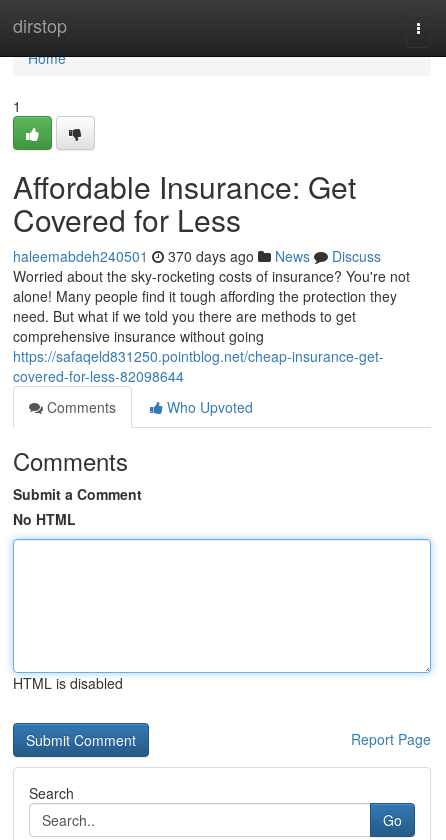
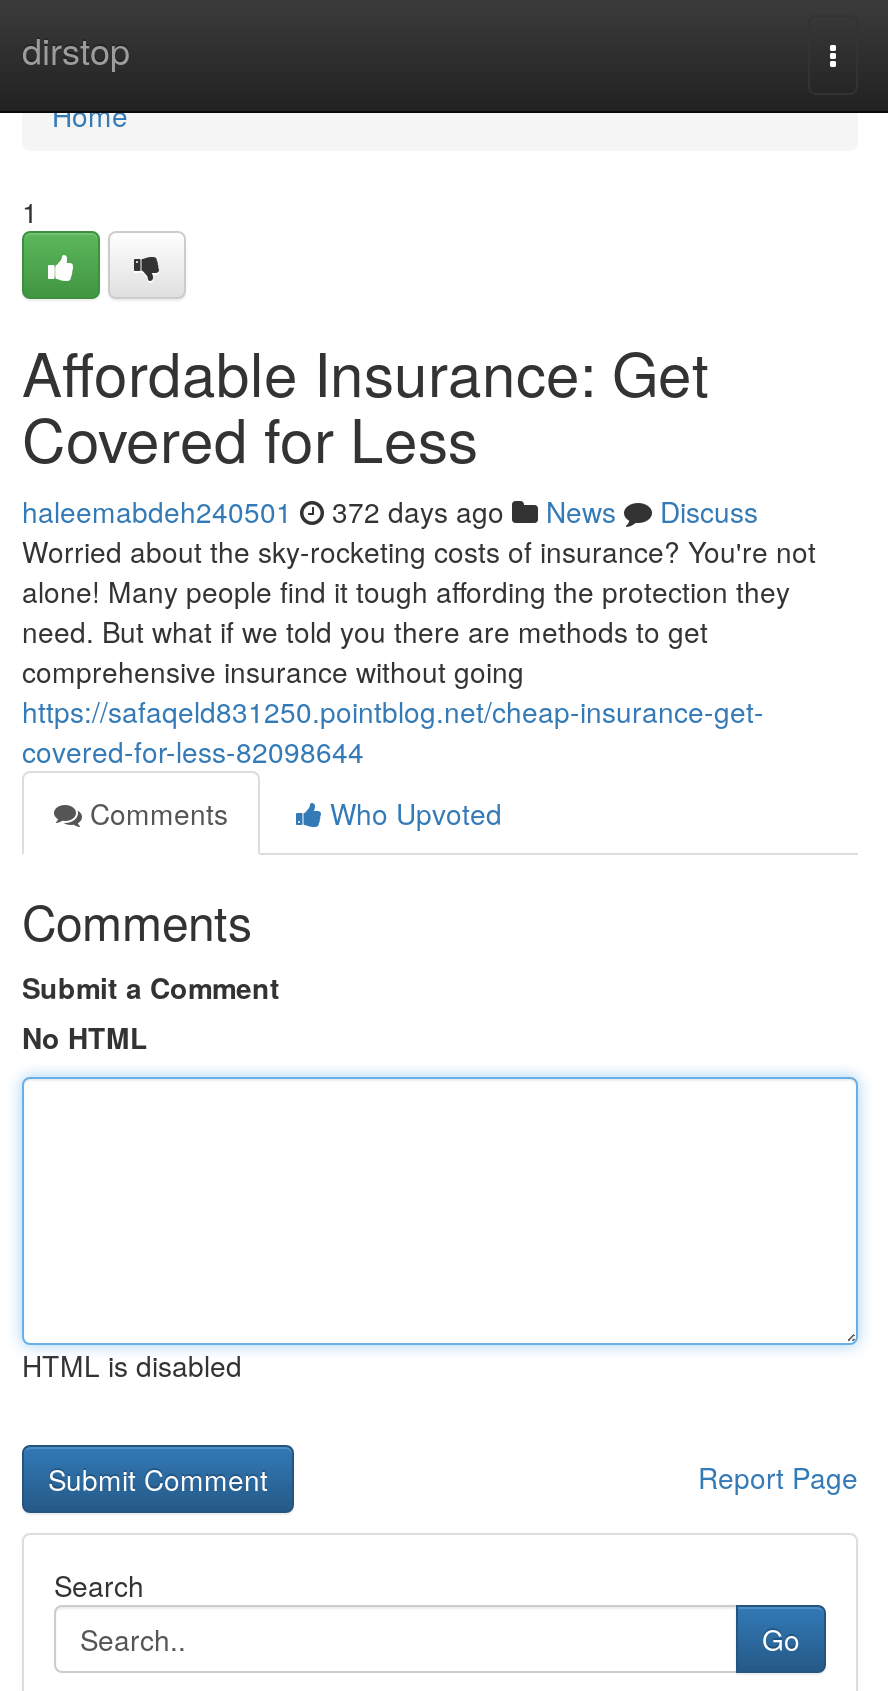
- haleemabdeh240501 370 days ago News Discuss
+ haleemabdeh240501 372 days ago News Discuss
